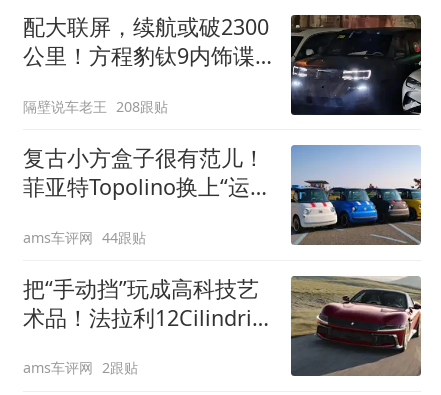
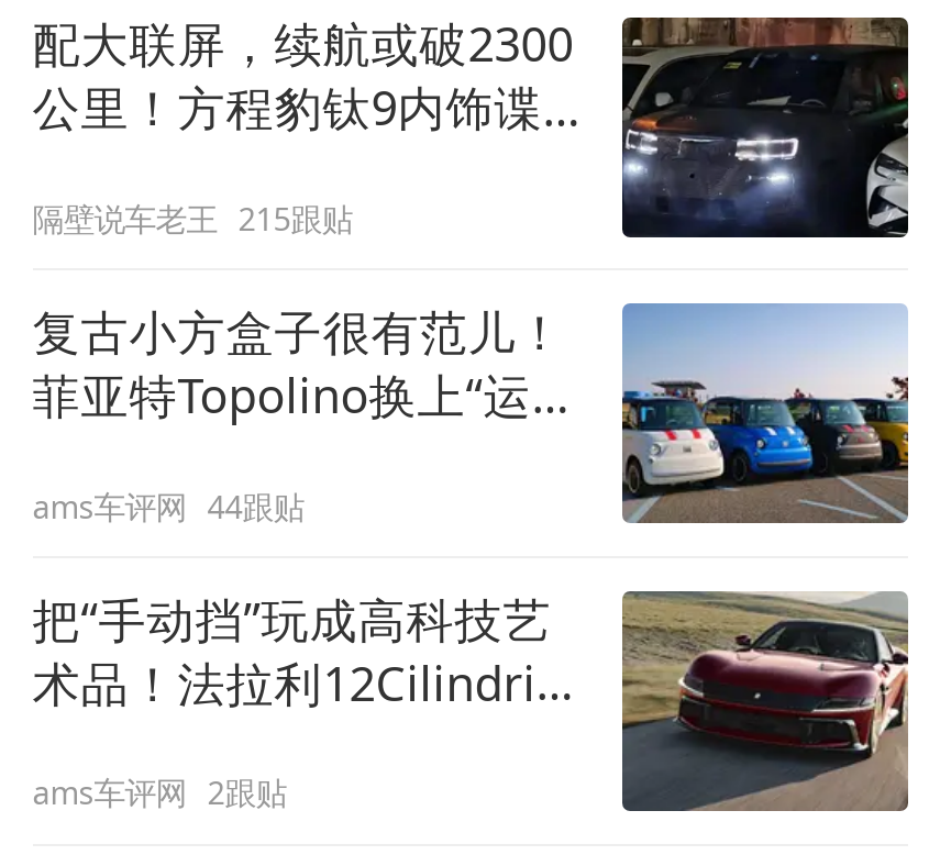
- 隔壁说车老王 208跟贴
+ 隔壁说车老王 215跟贴
